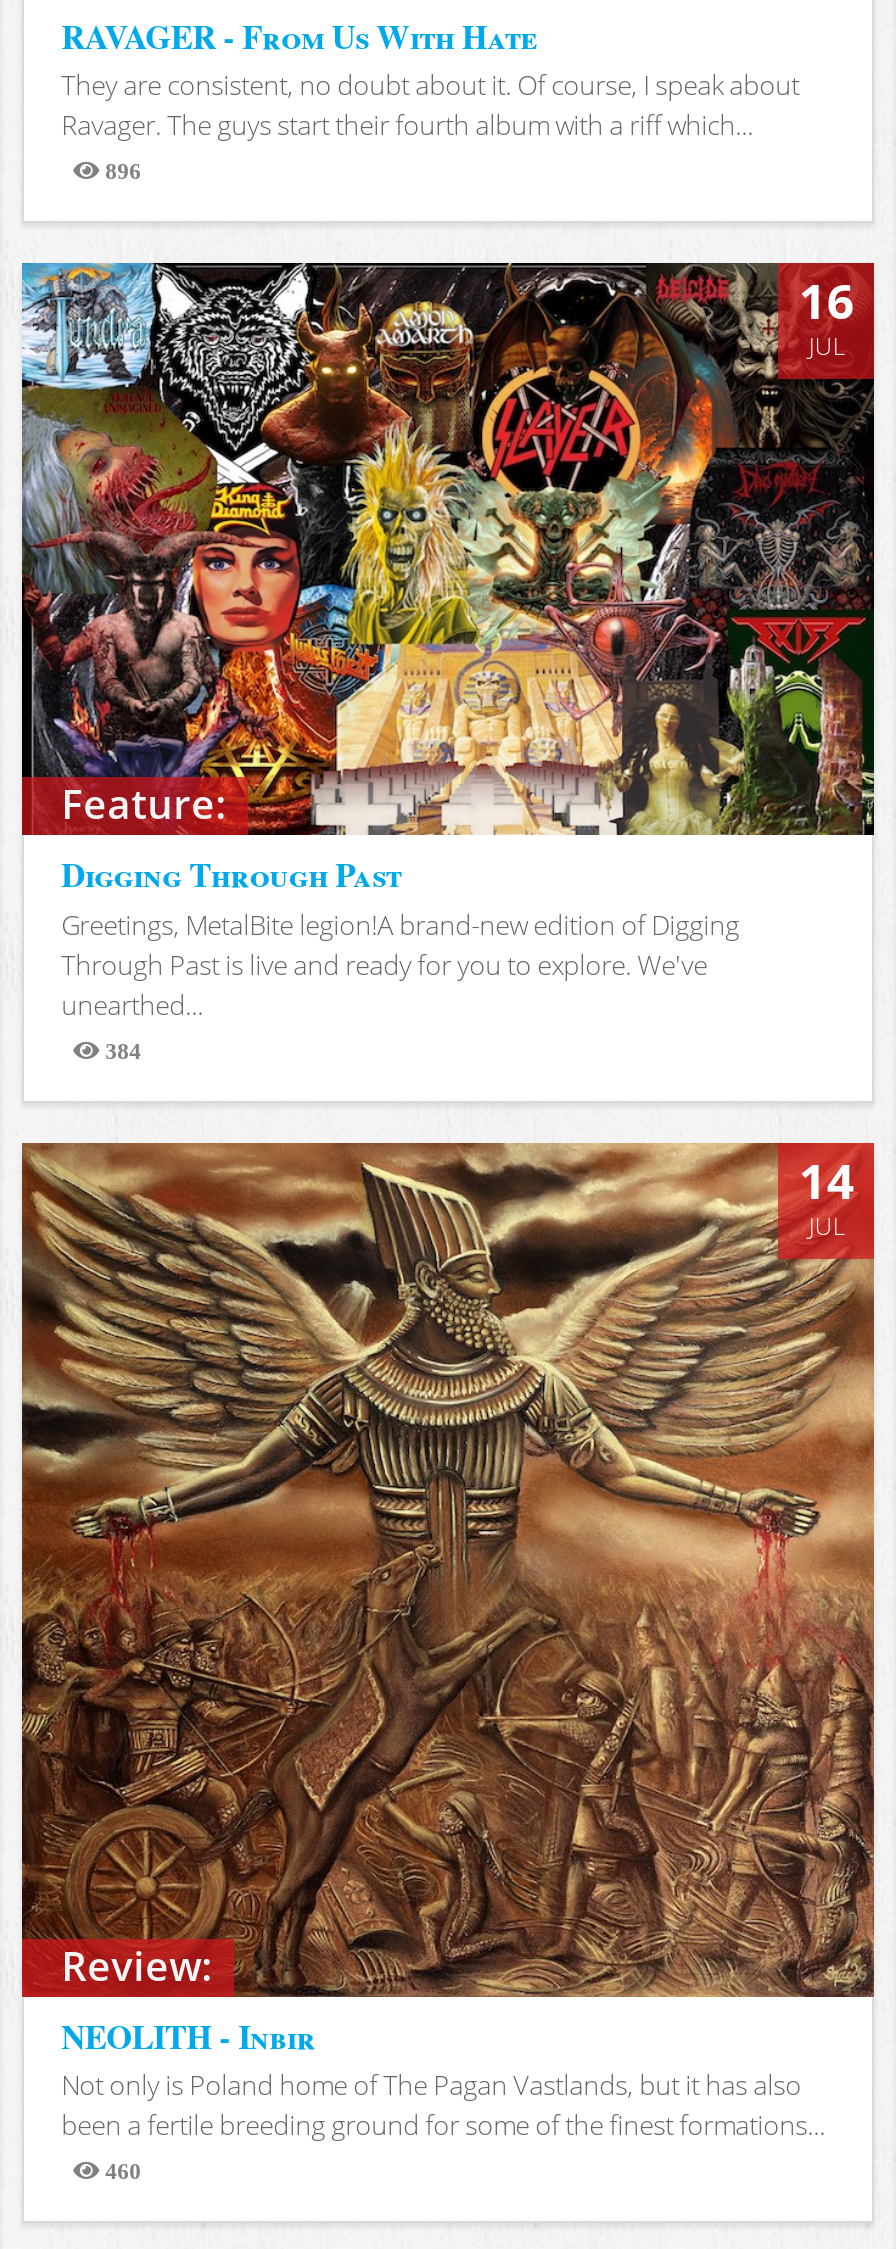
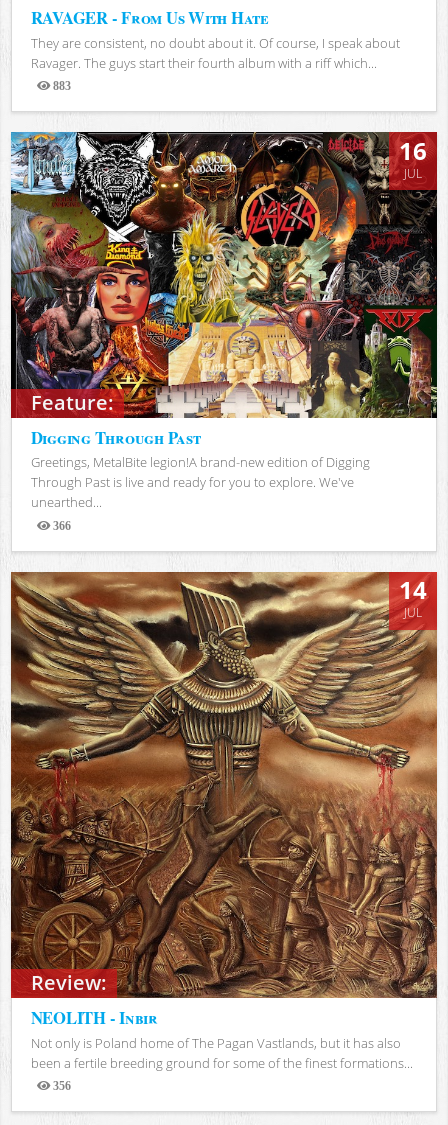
- 896
+ 883

- 384
+ 366

- 460
+ 356
